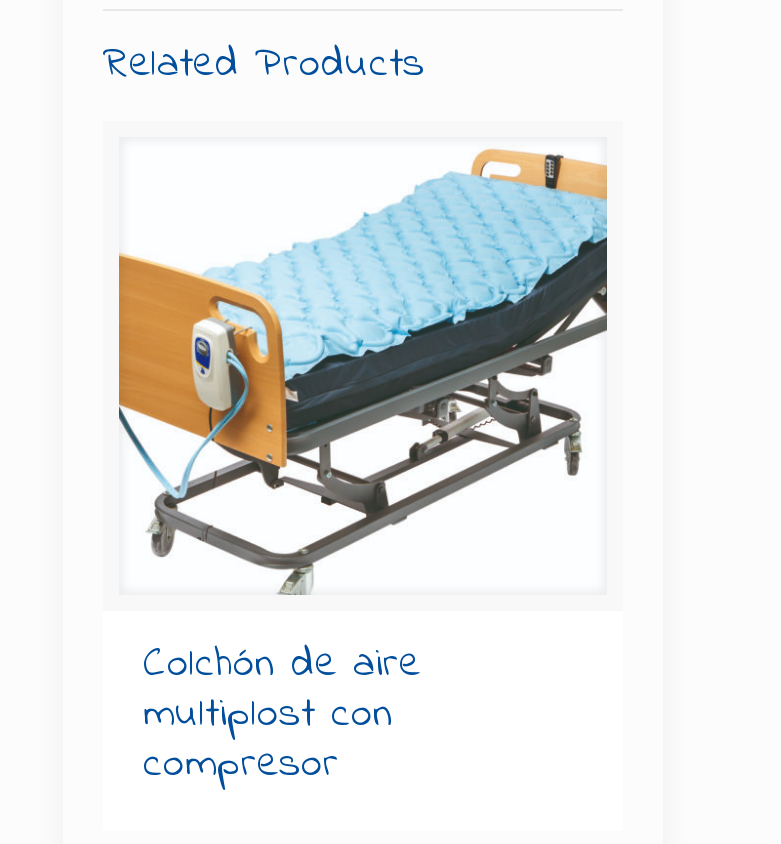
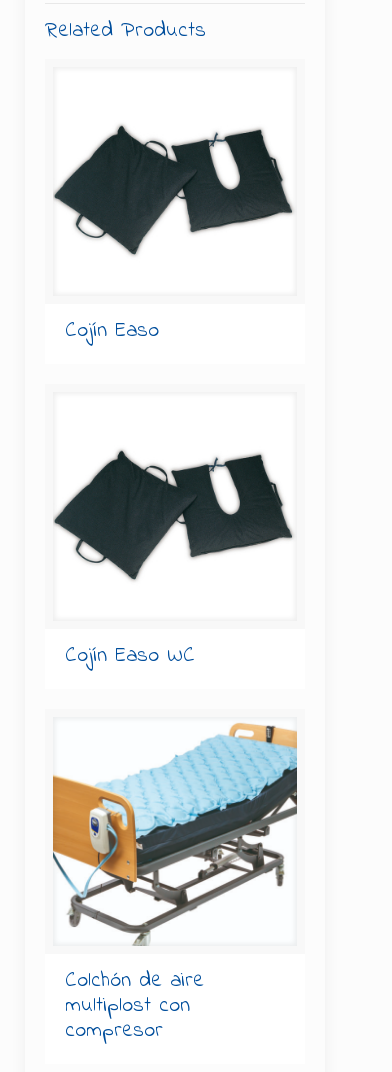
+ [image]

+ [image]

+ Cojín Easo

+ Cojín Easo WC
